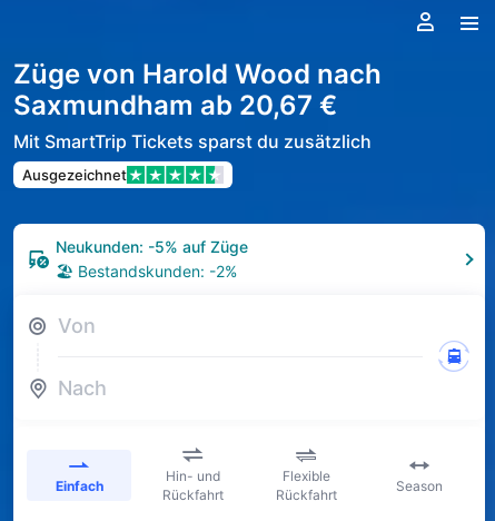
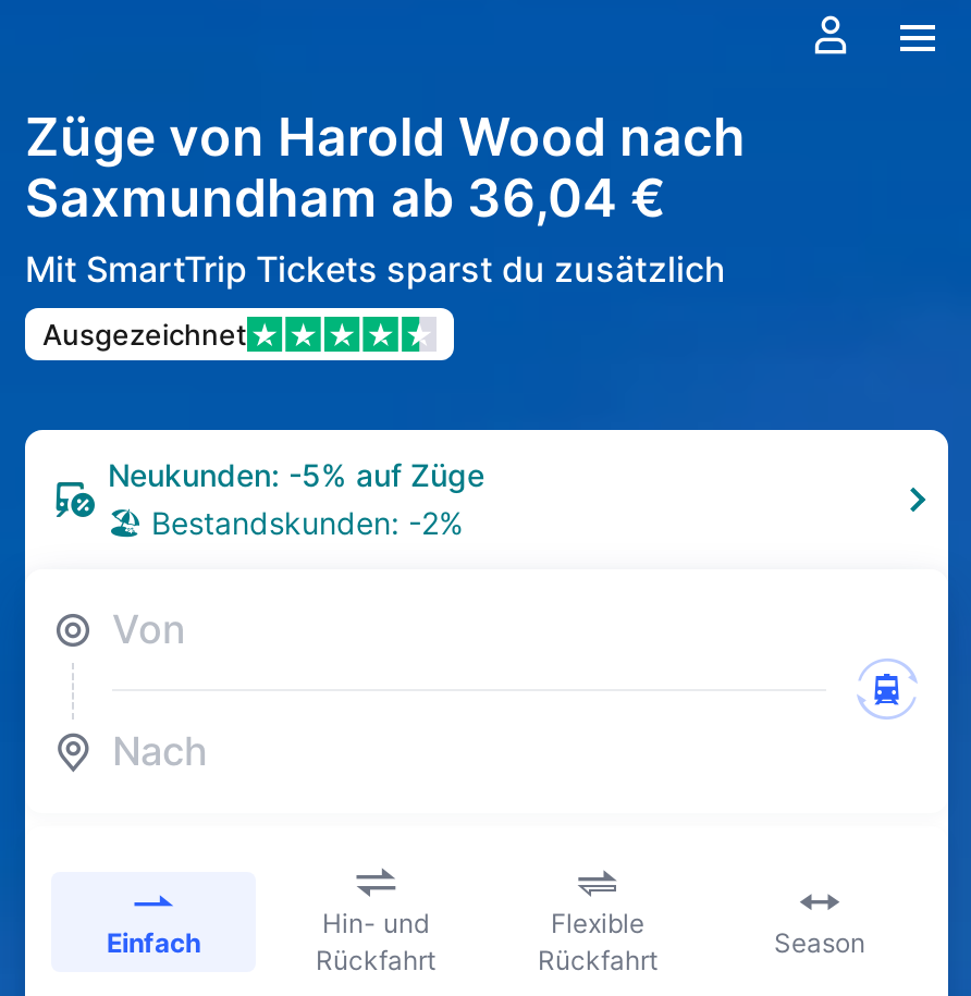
- Saxmundham ab 20,67 €
+ Saxmundham ab 36,04 €
